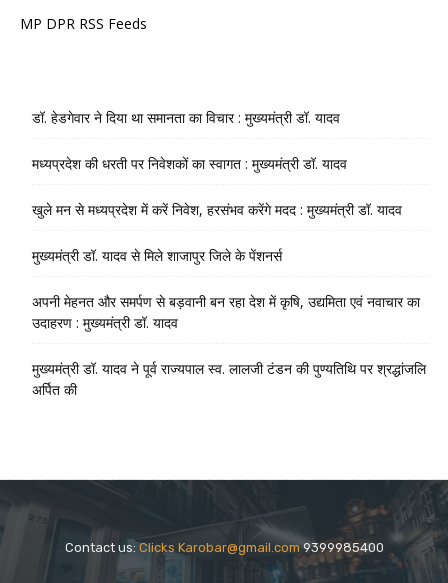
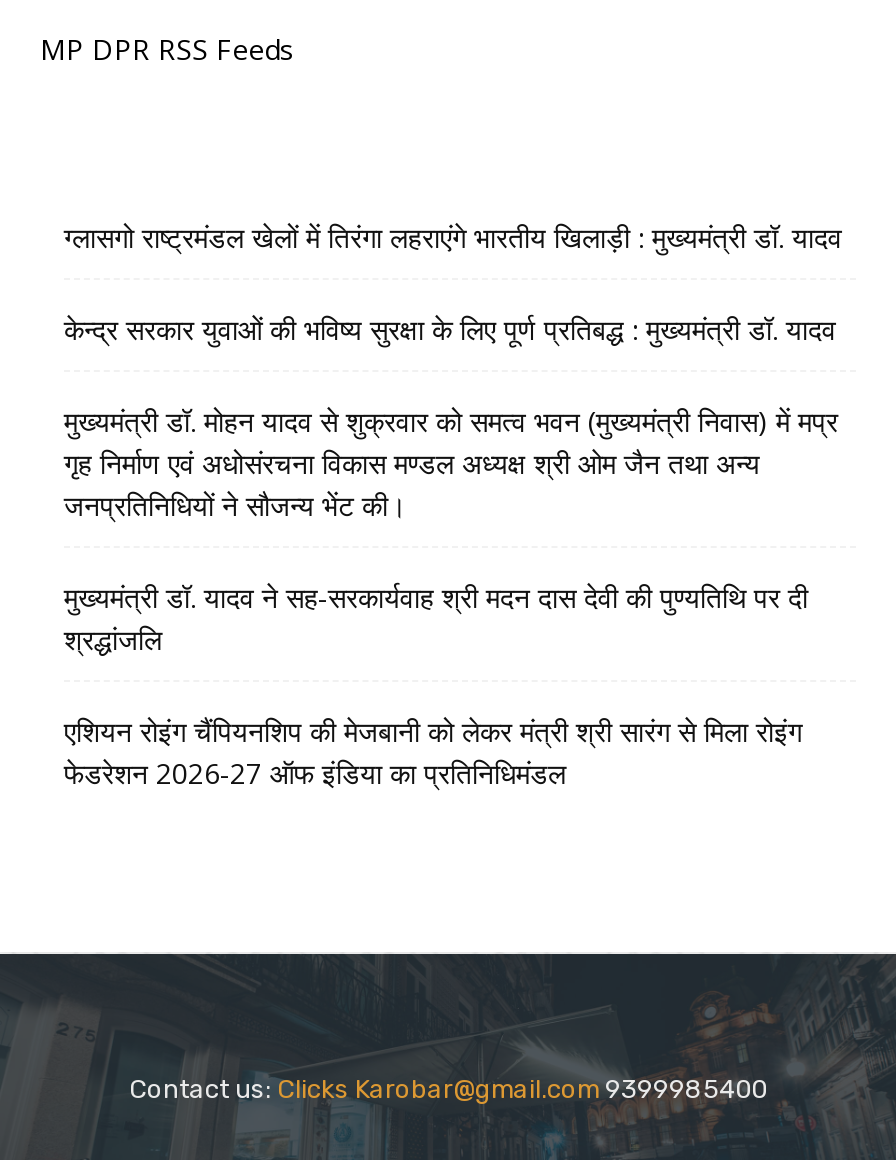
- डॉ. हेडगेवार ने दिया था समानता का विचार : मुख्यमंत्री डॉ. यादव
- मध्यप्रदेश की धरती पर निवेशकों का स्वागत : मुख्यमंत्री डॉ. यादव
- खुले मन से मध्यप्रदेश में करें निवेश, हरसंभव करेंगे मदद : मुख्यमंत्री डॉ. यादव
- मुख्यमंत्री डॉ. यादव से मिले शाजापुर जिले के पेंशनर्स
- अपनी मेहनत और समर्पण से बड़वानी बन रहा देश में कृषि, उद्यमिता एवं नवाचार का
- उदाहरण : मुख्यमंत्री डॉ. यादव
- मुख्यमंत्री डॉ. यादव ने पूर्व राज्यपाल स्व. लालजी टंडन की पुण्यतिथि पर श्रद्धांजलि
- अर्पित की
+ ग्लासगो राष्ट्रमंडल खेलों में तिरंगा लहराएंगे भारतीय खिलाड़ी : मुख्यमंत्री डॉ. यादव
+ केन्द्र सरकार युवाओं की भविष्य सुरक्षा के लिए पूर्ण प्रतिबद्ध : मुख्यमंत्री डॉ. यादव
+ मुख्यमंत्री डॉ. मोहन यादव से शुक्रवार को समत्व भवन (मुख्यमंत्री निवास) में मप्र
+ गृह निर्माण एवं अधोसंरचना विकास मण्डल अध्यक्ष श्री ओम जैन तथा अन्य
+ जनप्रतिनिधियों ने सौजन्य भेंट की।
+ मुख्यमंत्री डॉ. यादव ने सह-सरकार्यवाह श्री मदन दास देवी की पुण्यतिथि पर दी
+ श्रद्धांजलि
+ एशियन रोइंग चैंपियनशिप की मेजबानी को लेकर मंत्री श्री सारंग से मिला रोइंग
+ फेडरेशन 2026-27 ऑफ इंडिया का प्रतिनिधिमंडल
